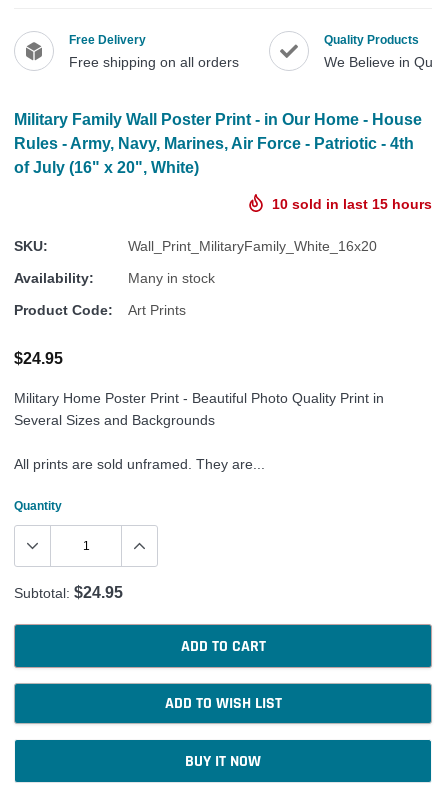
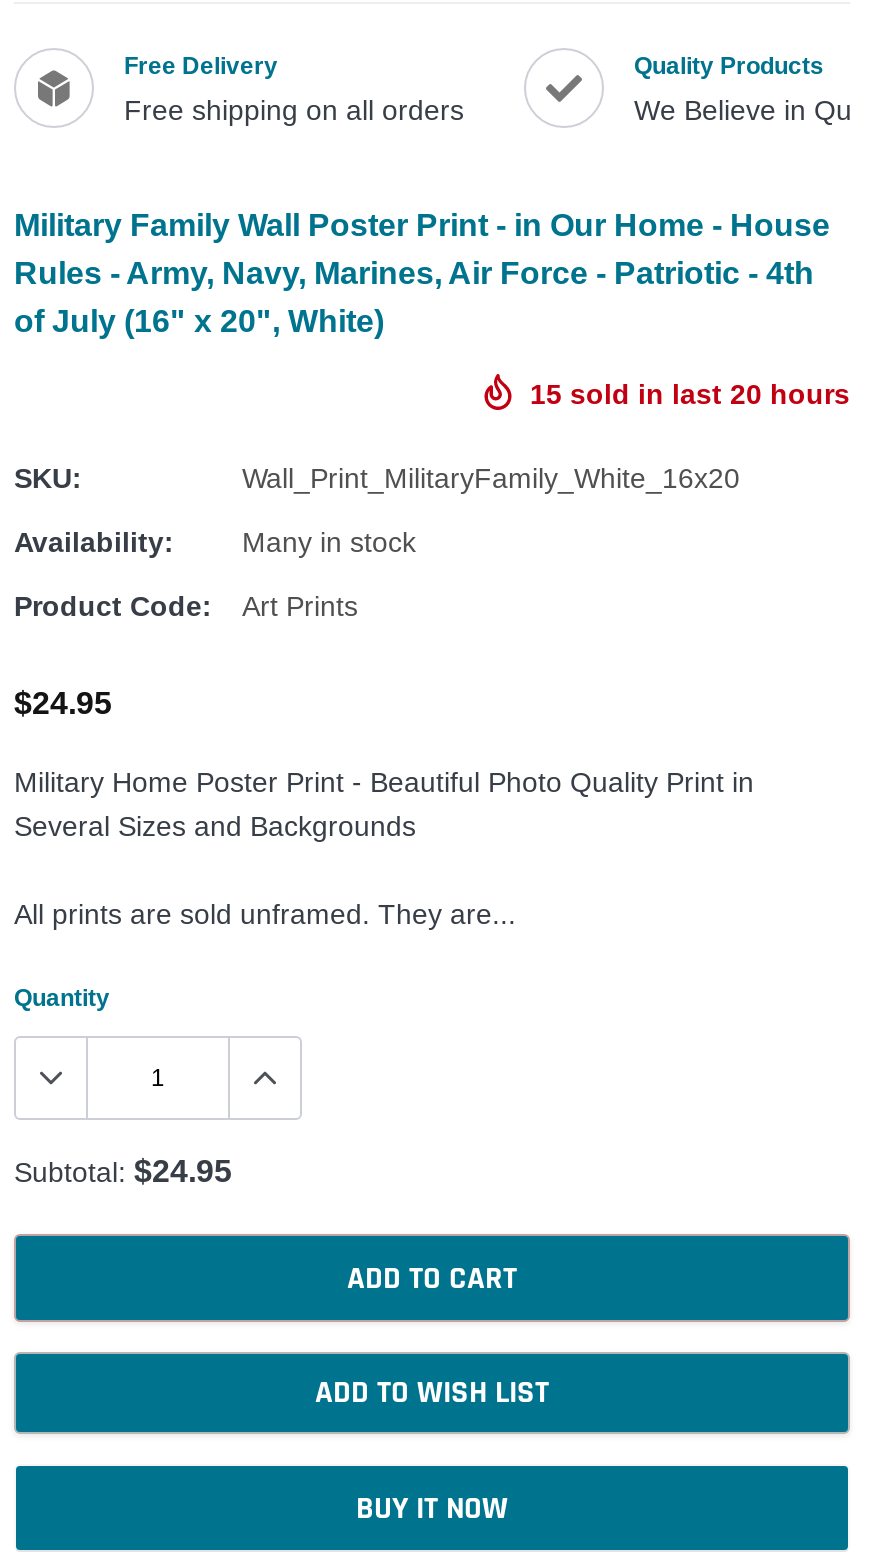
- 10 sold in last 15 hours
+ 15 sold in last 20 hours
